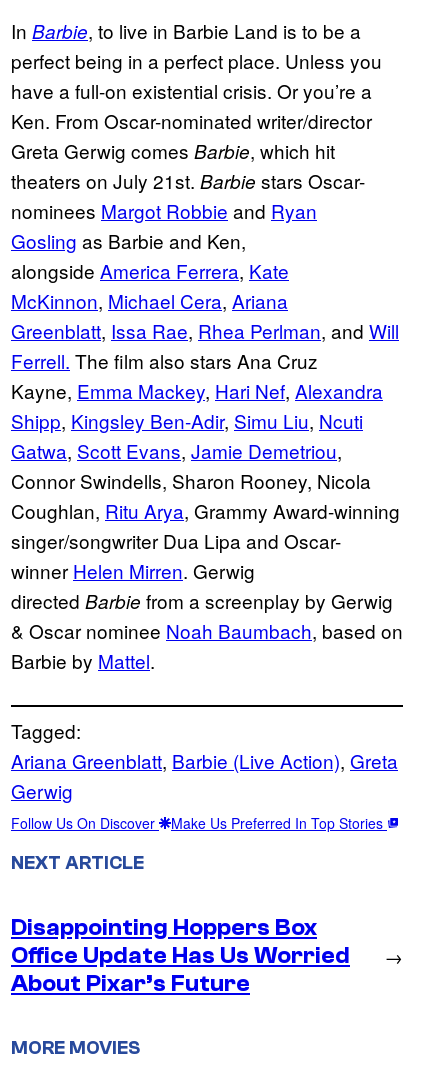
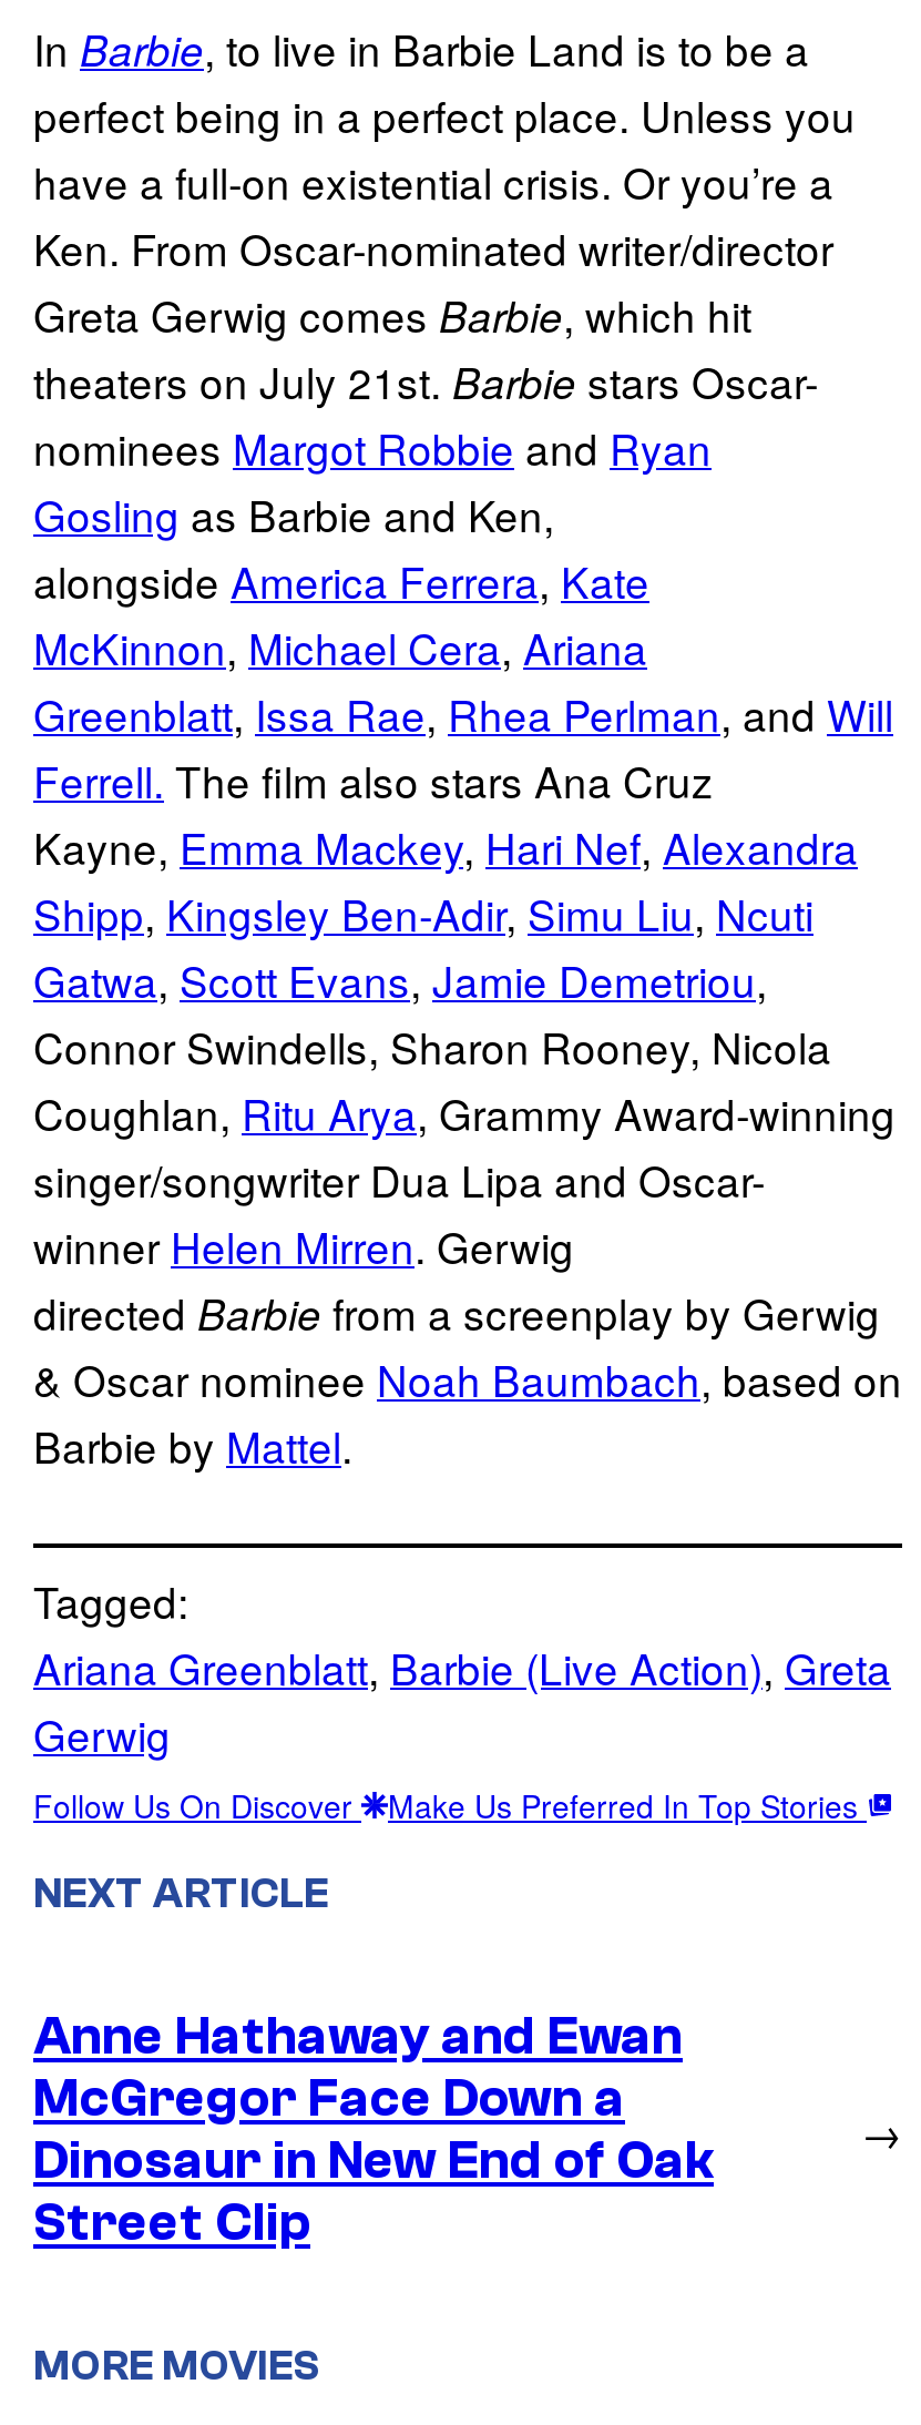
- Disappointing Hoppers Box
- Office Update Has Us Worried
- About Pixar’s Future
+ Anne Hathaway and Ewan
+ McGregor Face Down a
+ Dinosaur in New End of Oak
+ Street Clip
